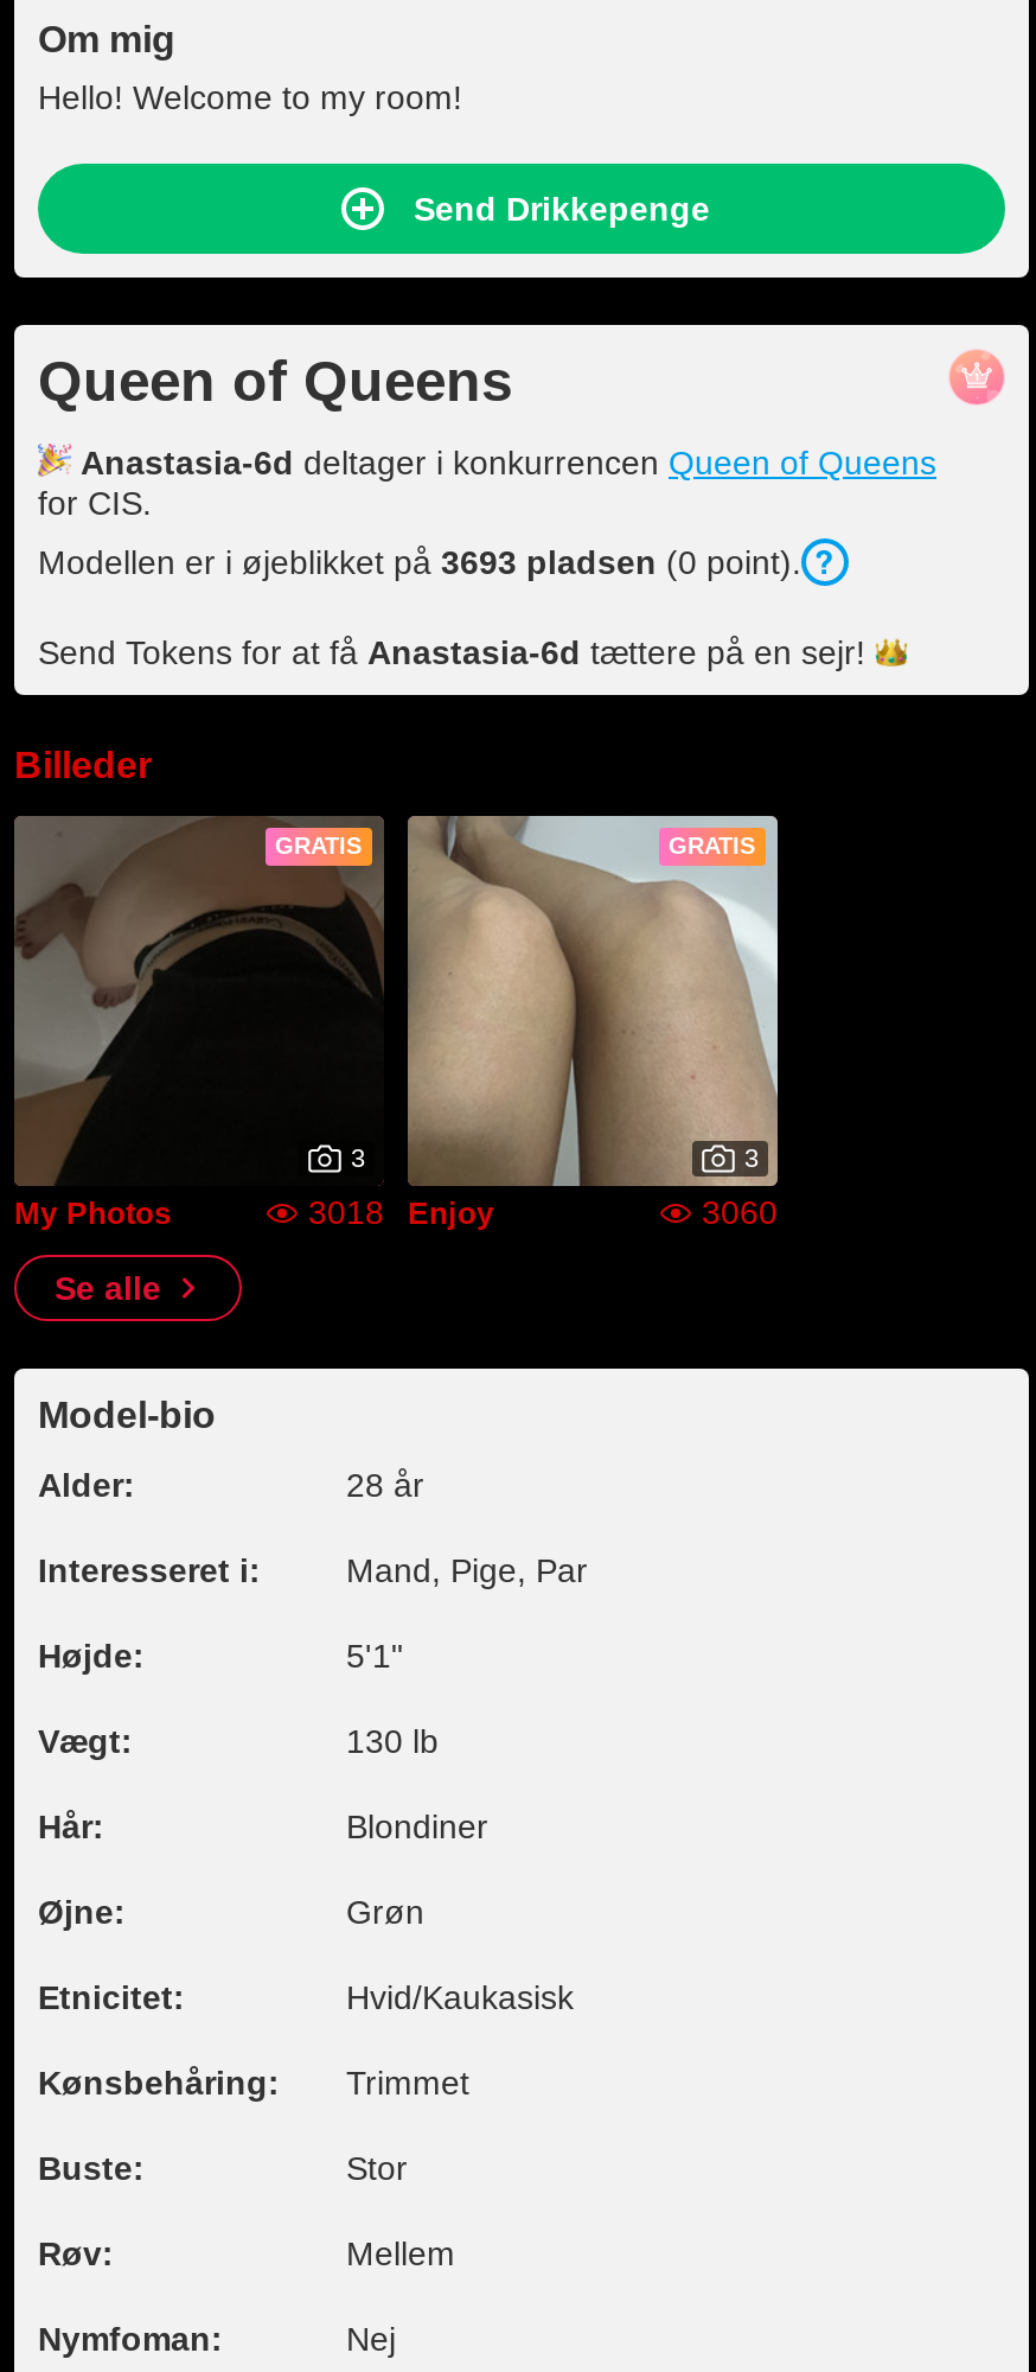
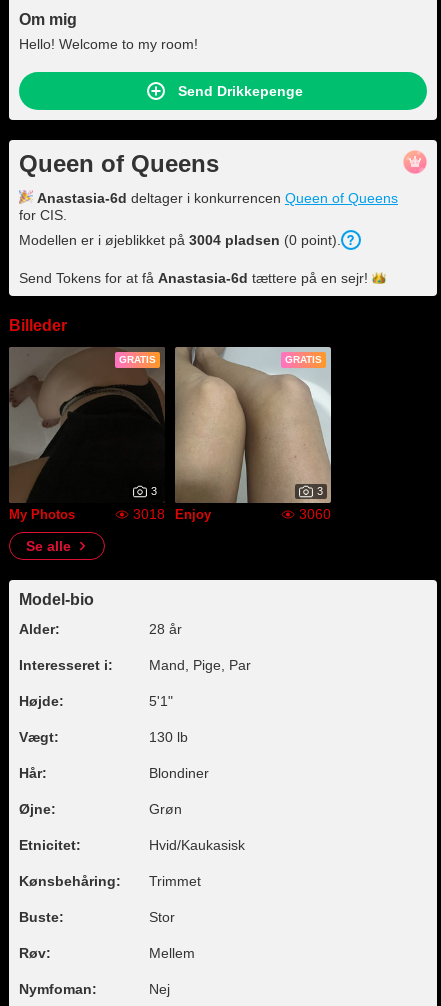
- Modellen er i øjeblikket på 3693 pladsen (0 point).
+ Modellen er i øjeblikket på 3004 pladsen (0 point).
